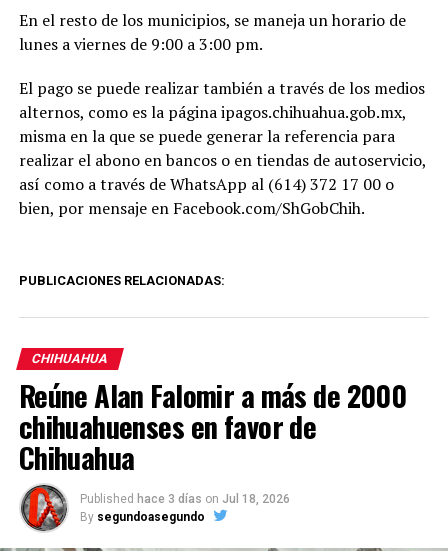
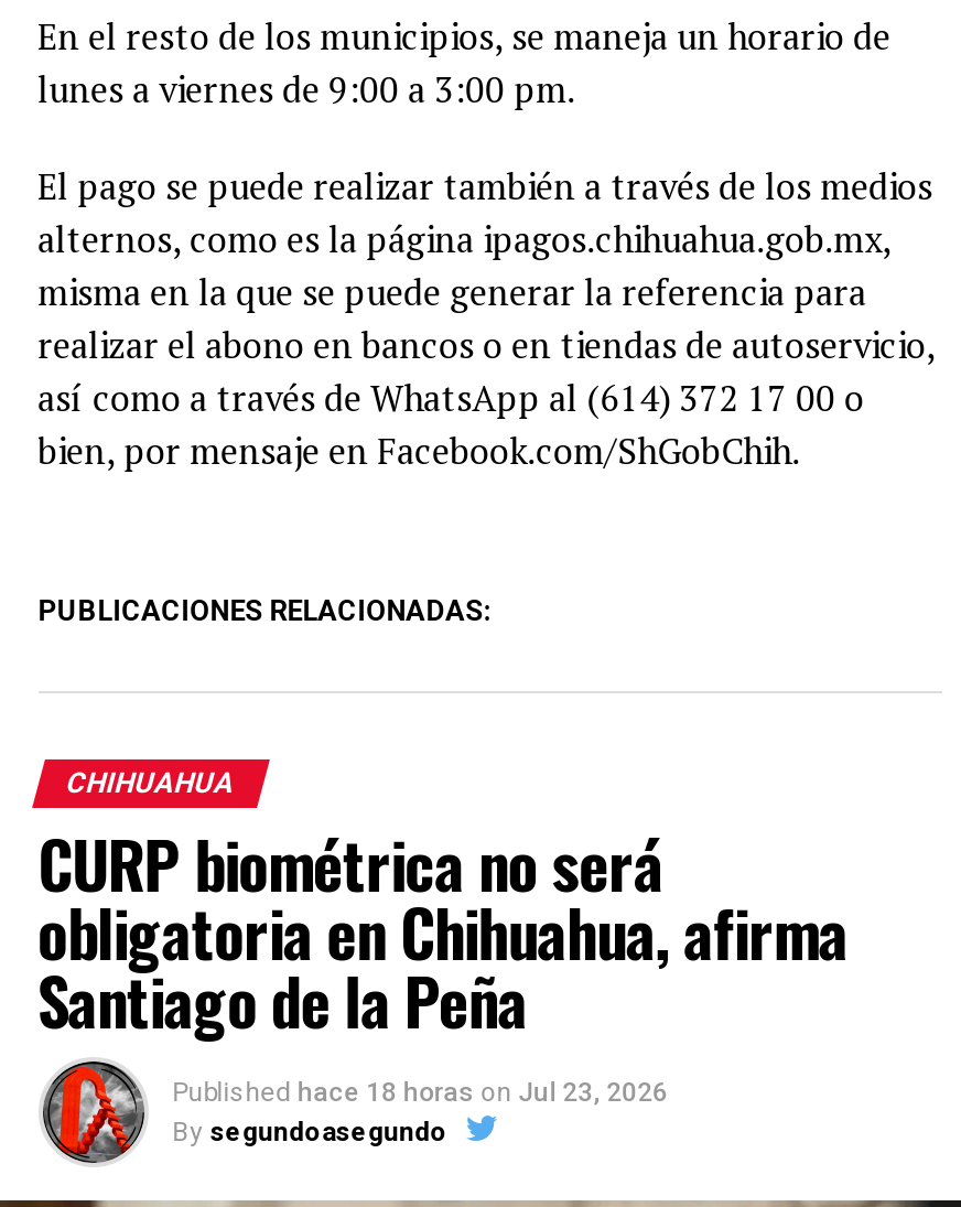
- Reúne Alan Falomir a más de 2000
- chihuahuenses en favor de
- Chihuahua
- Published hace 3 días on Jul 18, 2026
+ CURP biométrica no será
+ obligatoria en Chihuahua, afirma
+ Santiago de la Peña
+ Published hace 18 horas on Jul 23, 2026
